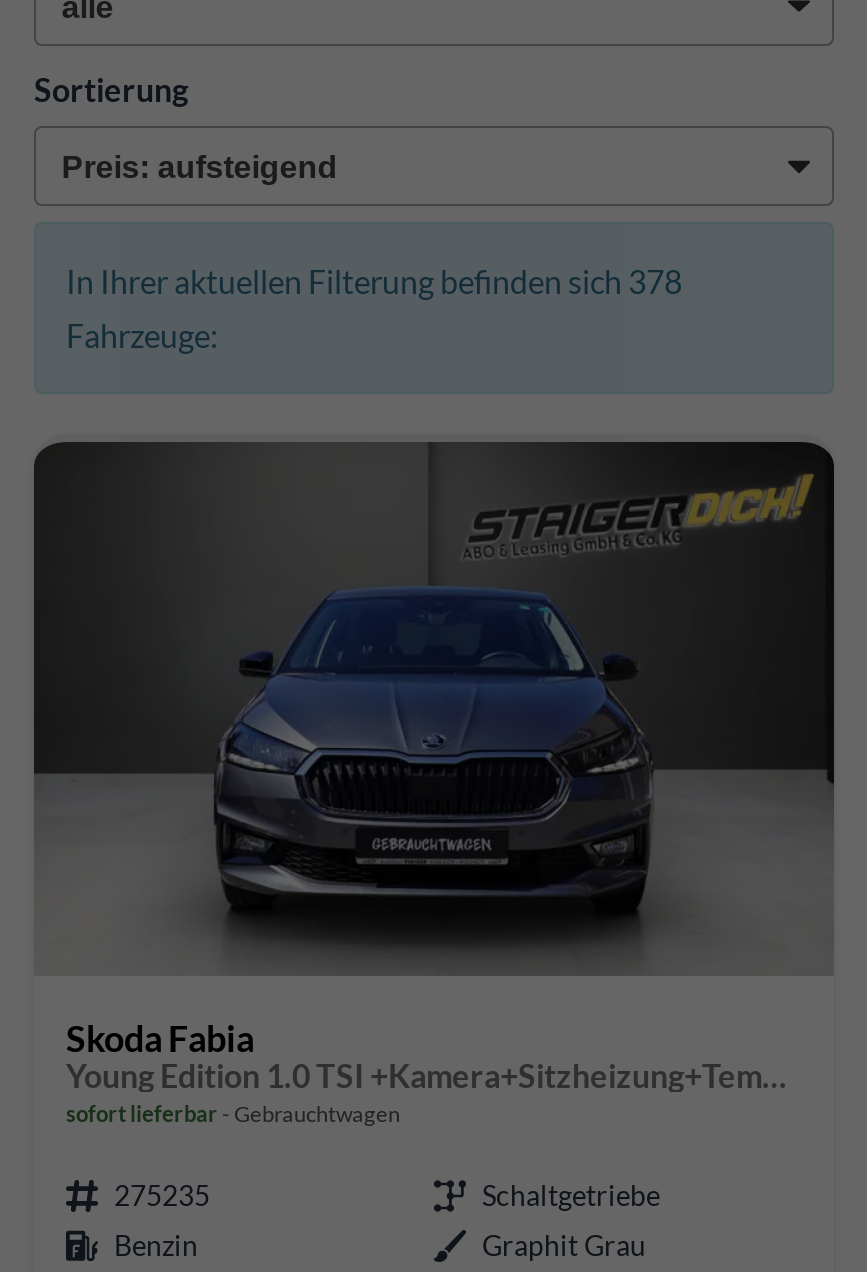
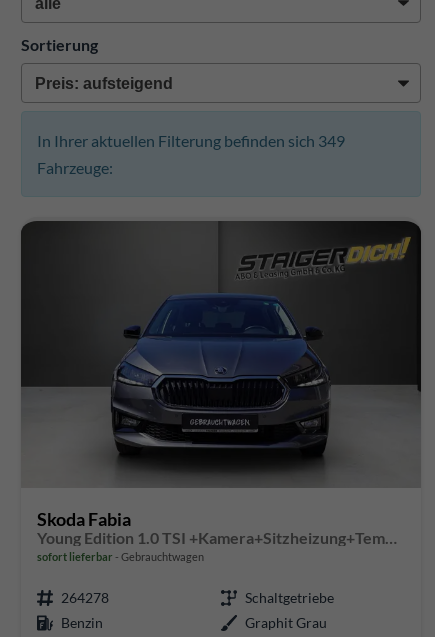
- In Ihrer aktuellen Filterung befinden sich 378
+ In Ihrer aktuellen Filterung befinden sich 349

- 275235
+ 264278
